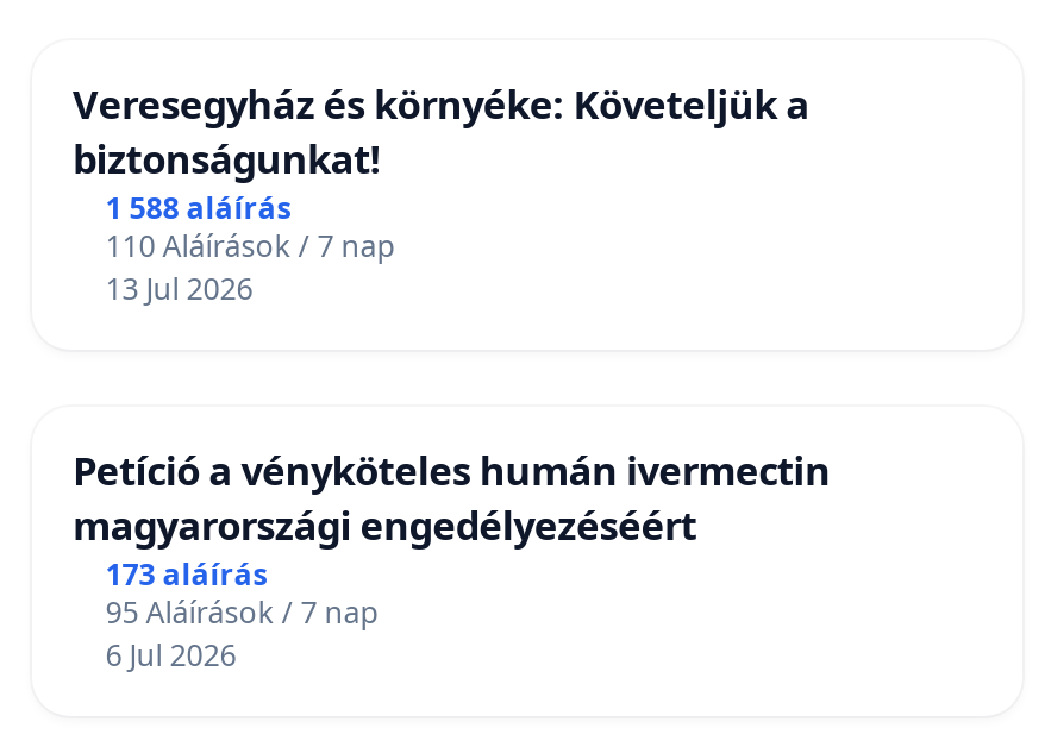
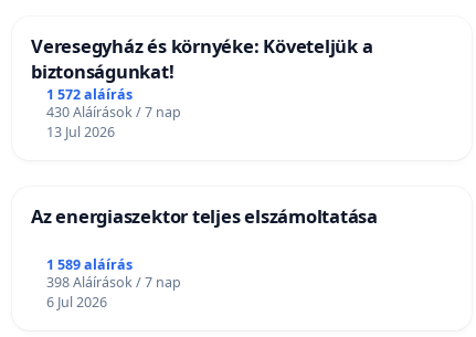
- 1 588 aláírás
+ 1 572 aláírás

- 110 Aláírások / 7 nap
+ 430 Aláírások / 7 nap

- Petíció a vényköteles humán ivermectin
- magyarországi engedélyezéséért
- 173 aláírás
- 95 Aláírások / 7 nap
+ Az energiaszektor teljes elszámoltatása
+ 1 589 aláírás
+ 398 Aláírások / 7 nap
